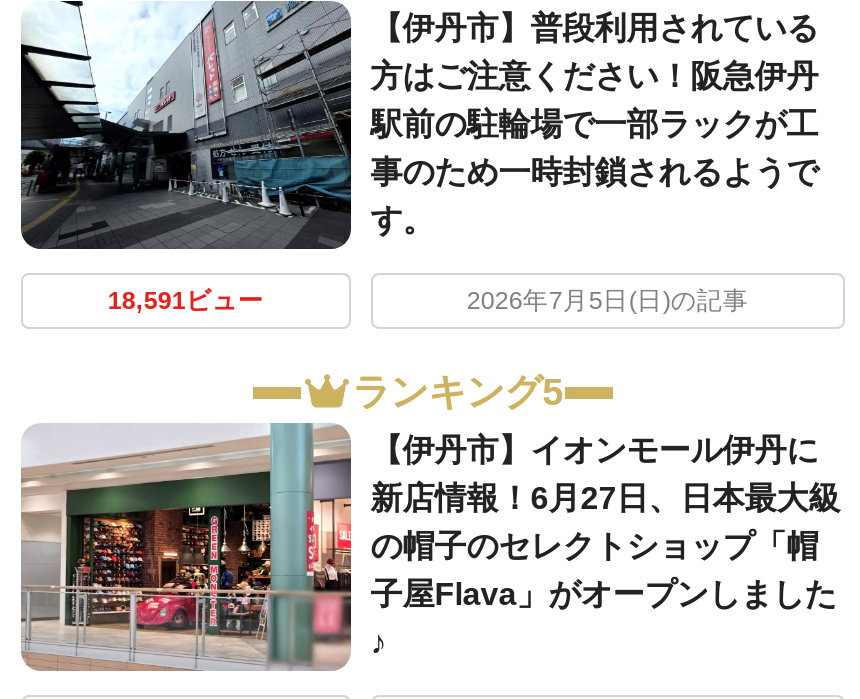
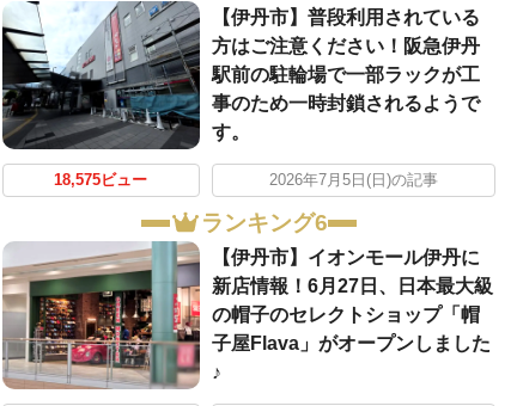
- 18,591ビュー
+ 18,575ビュー

- ランキング5
+ ランキング6
